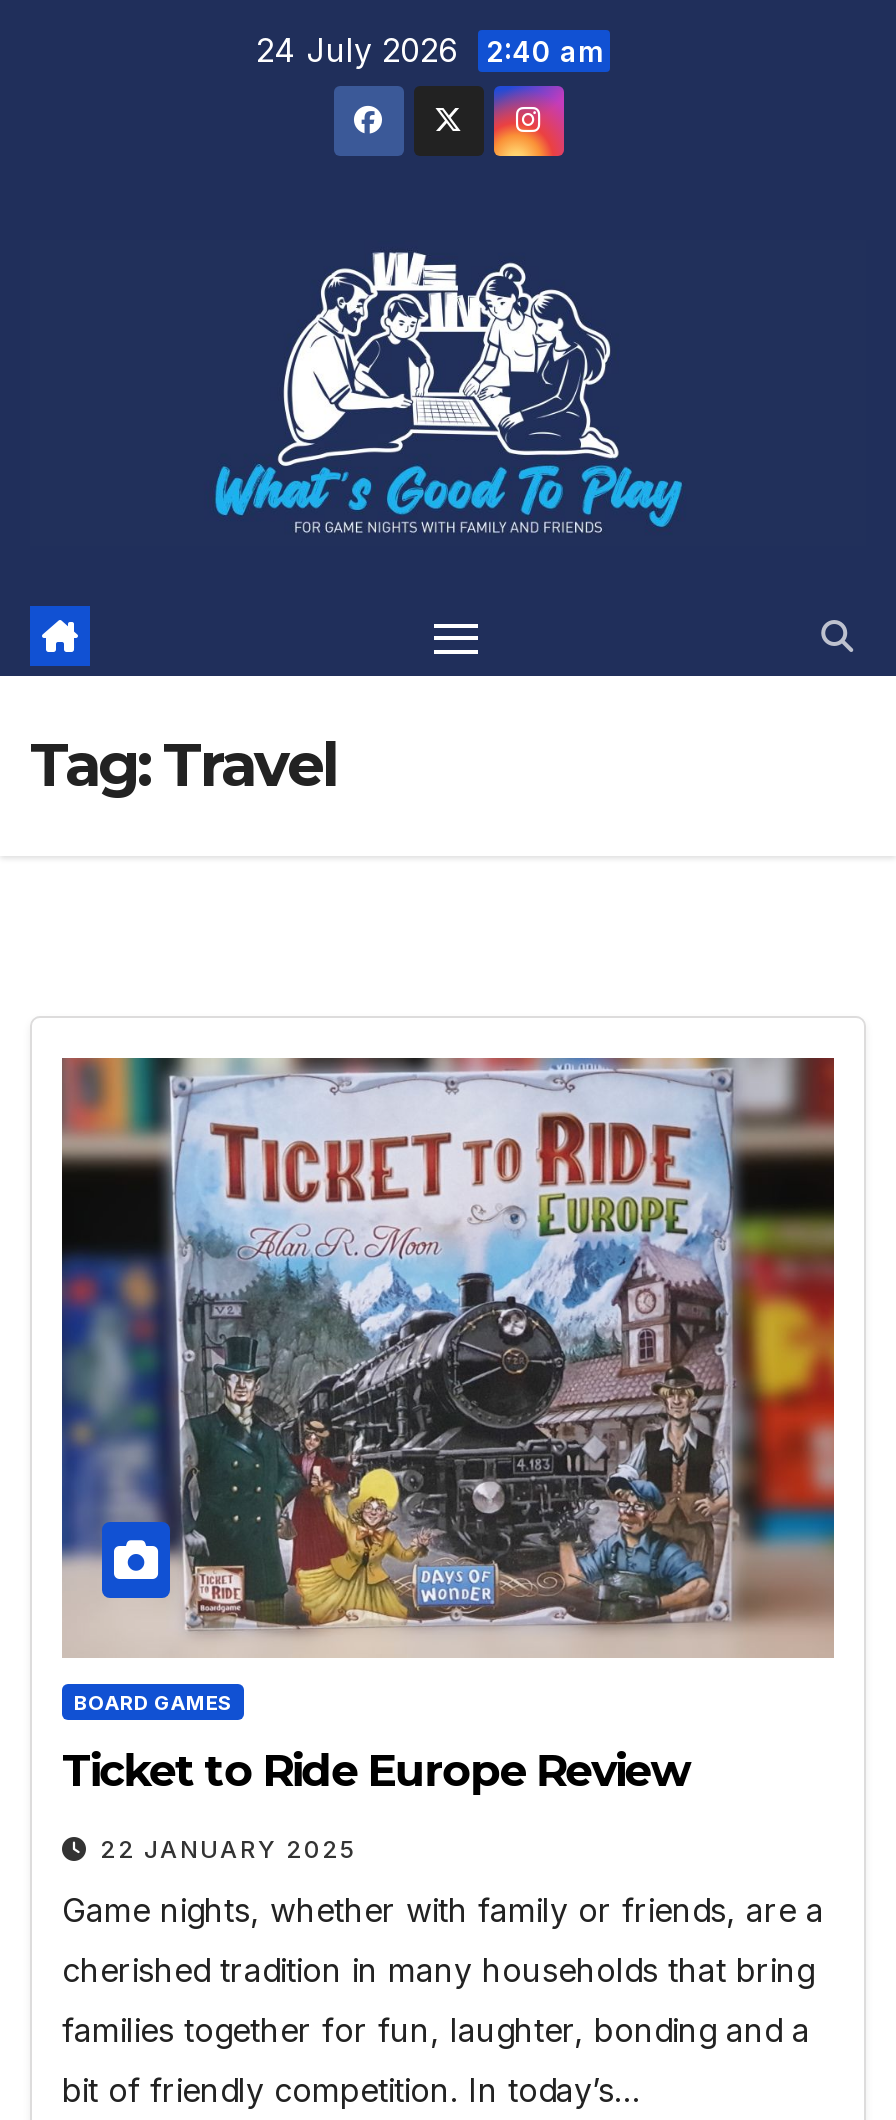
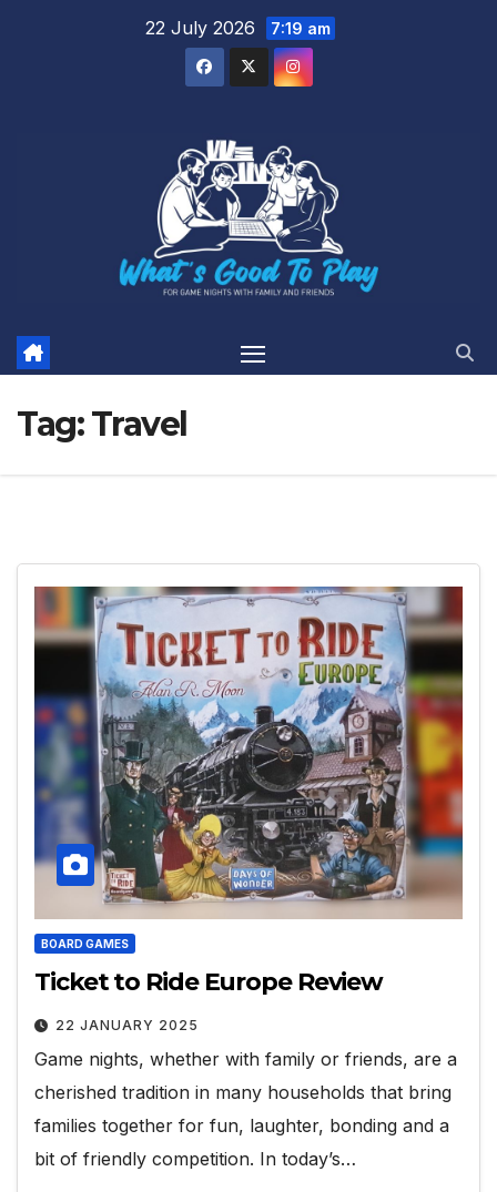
- 24 July 2026 2:40 am
+ 22 July 2026 7:19 am
